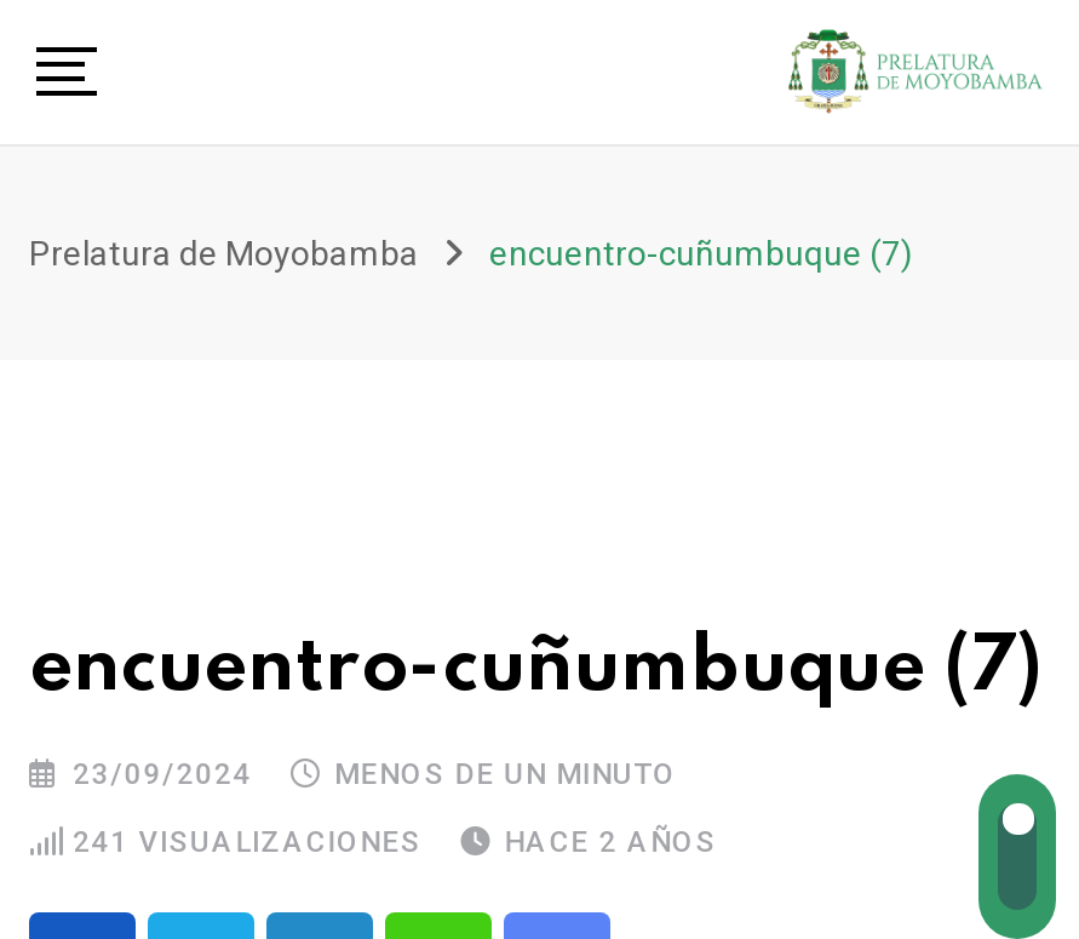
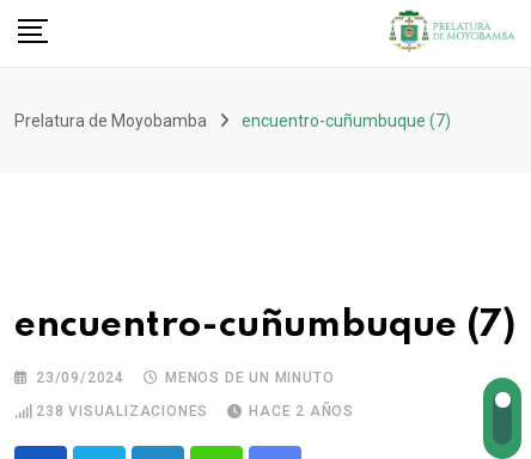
- 241 VISUALIZACIONES
+ 238 VISUALIZACIONES
